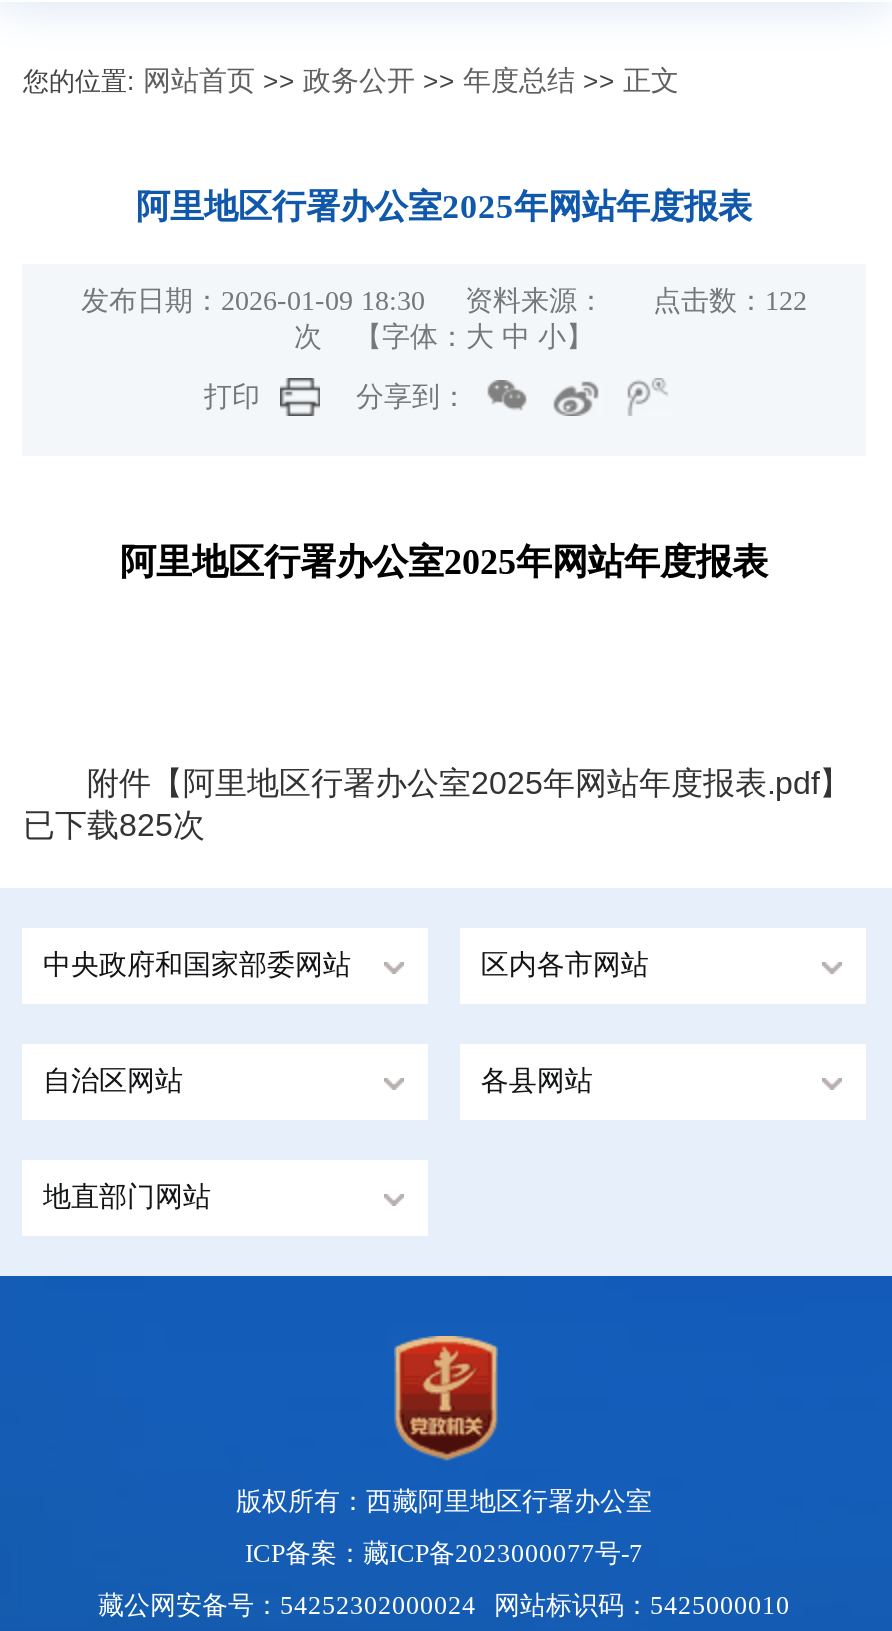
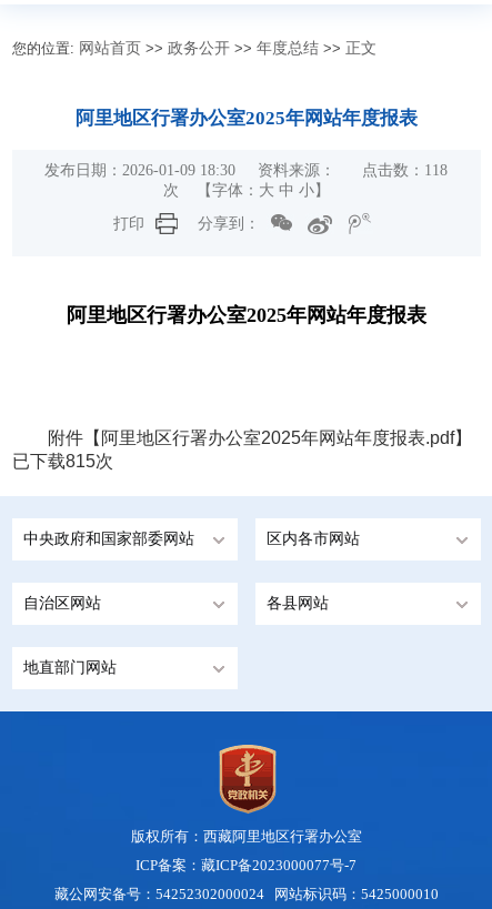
- 发布日期：2026-01-09 18:30 资料来源： 点击数：122
+ 发布日期：2026-01-09 18:30 资料来源： 点击数：118

- 已下载825次
+ 已下载815次
